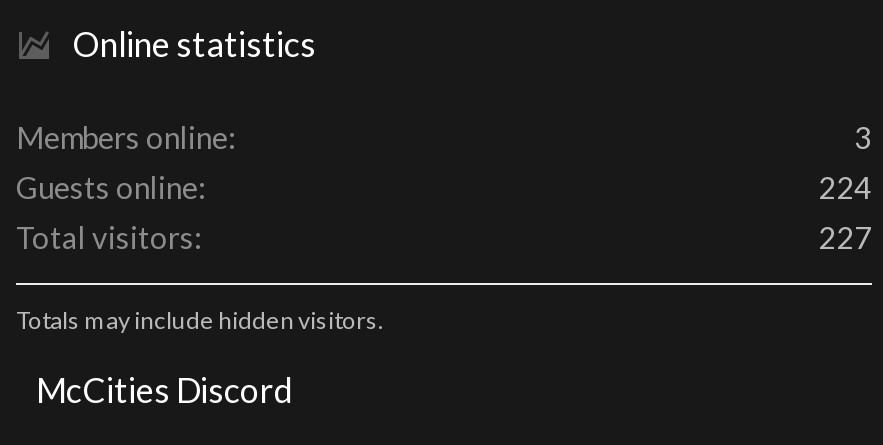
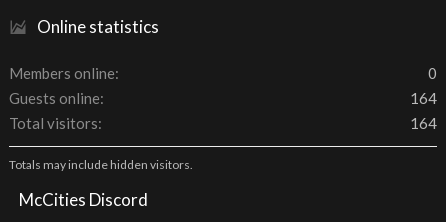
- 3
+ 0

- 224
+ 164

- 227
+ 164
